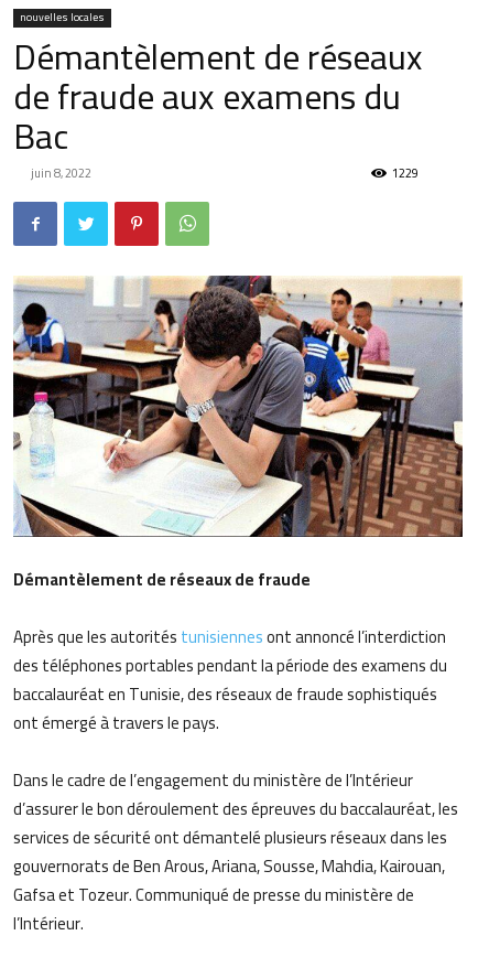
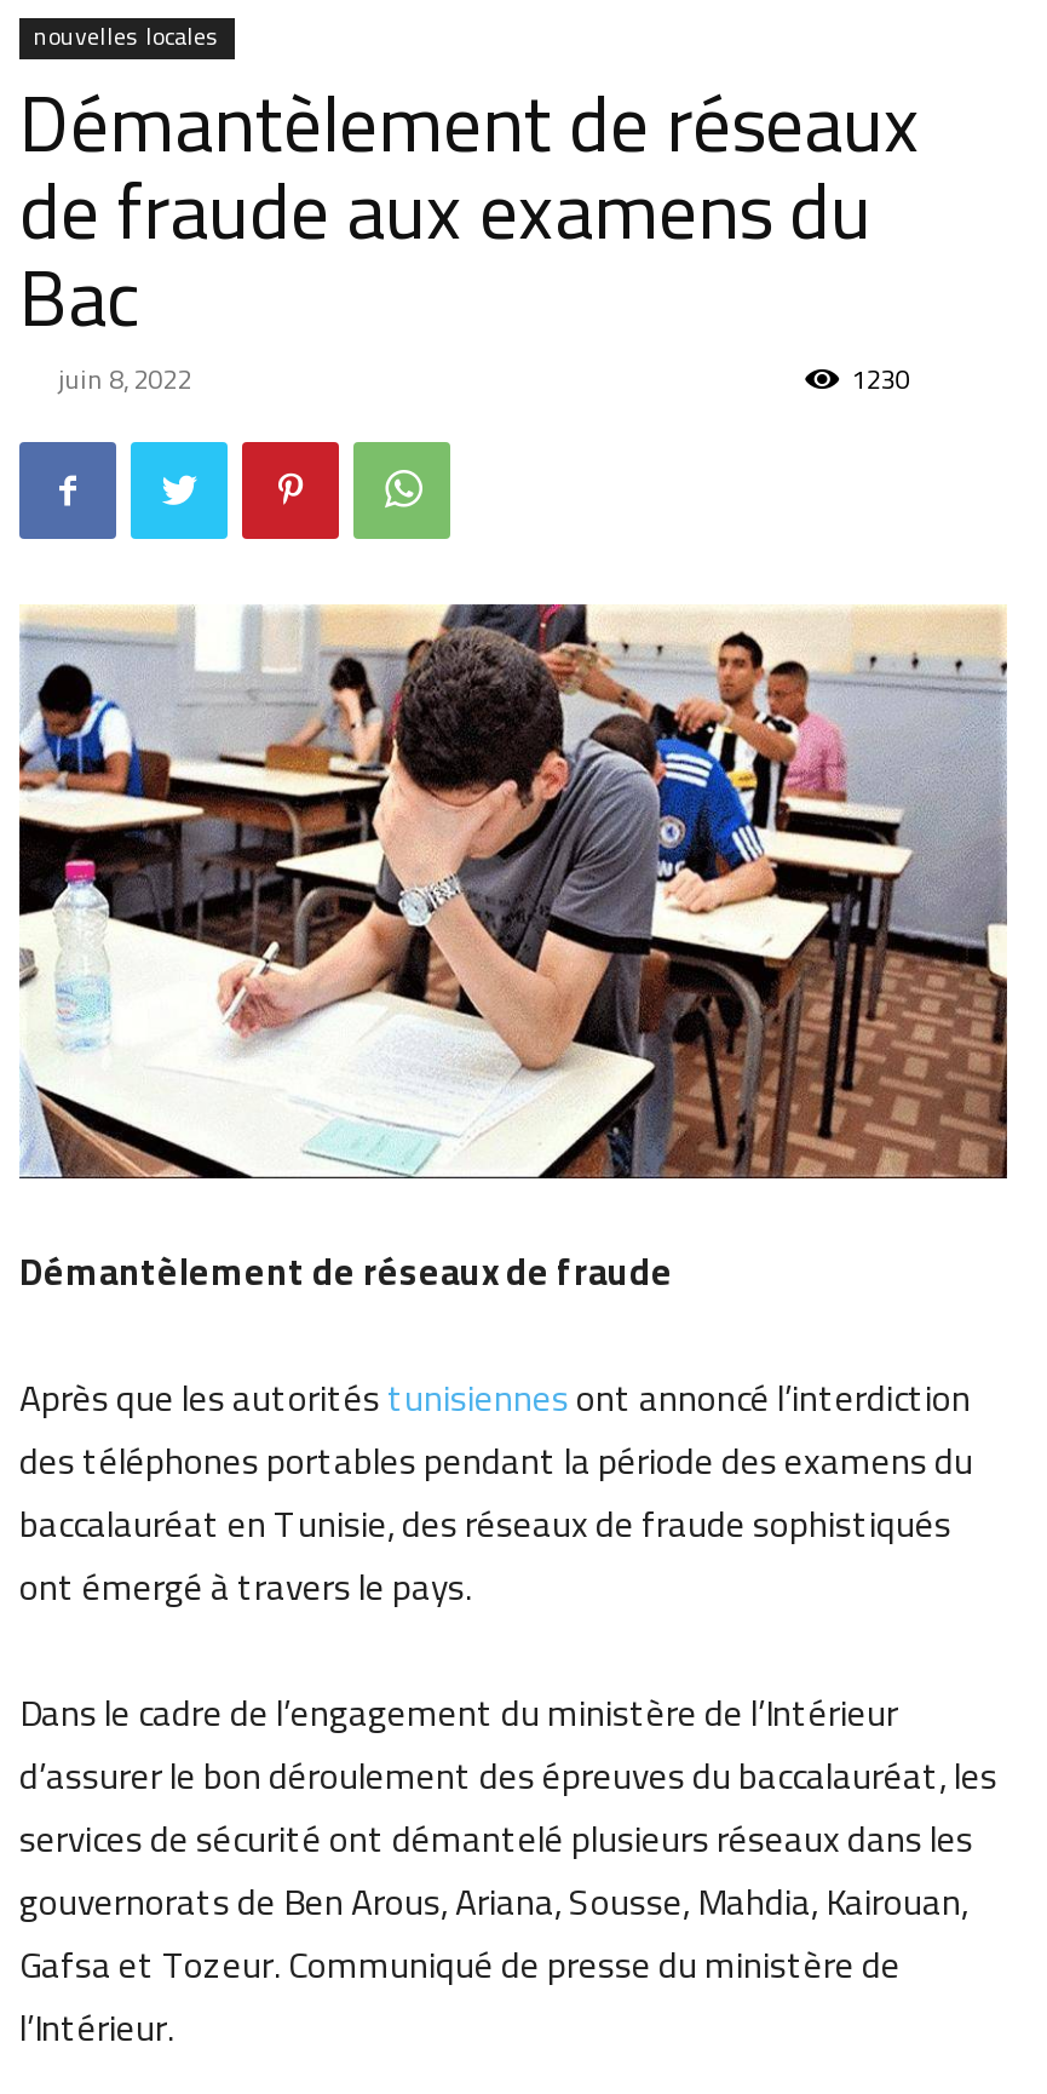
- 1229
+ 1230
